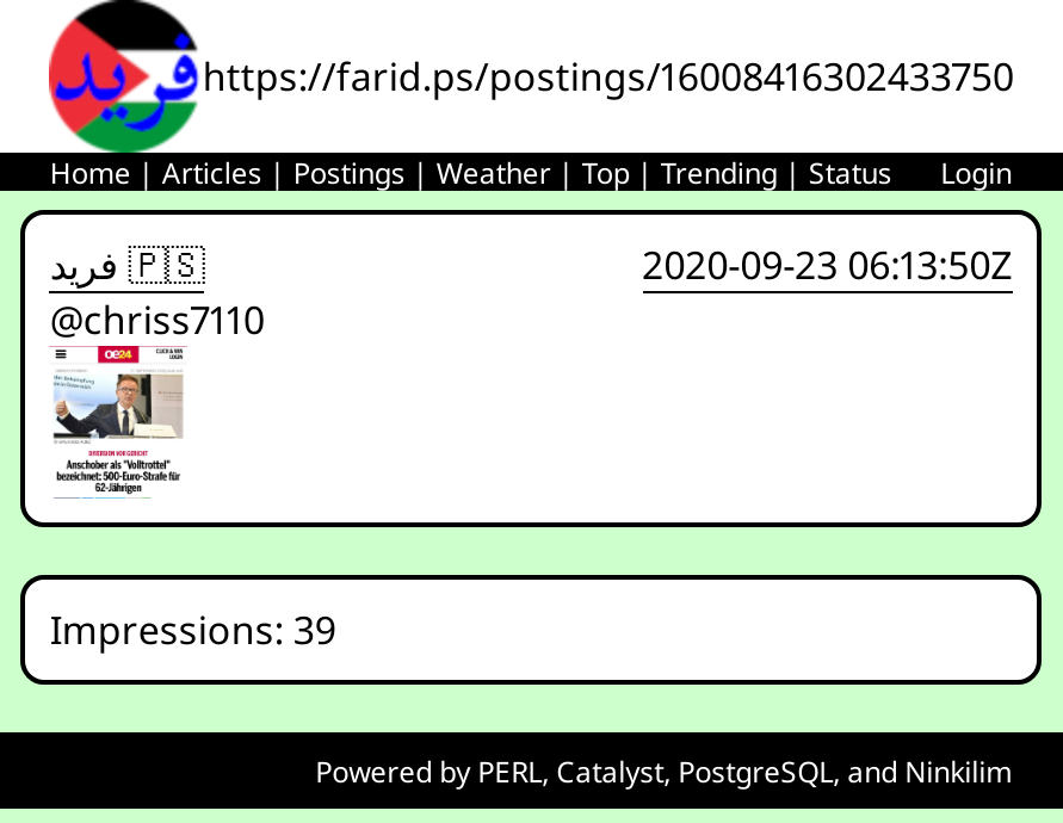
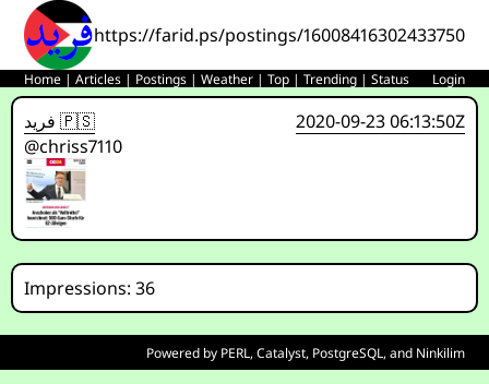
- Impressions: 39
+ Impressions: 36
